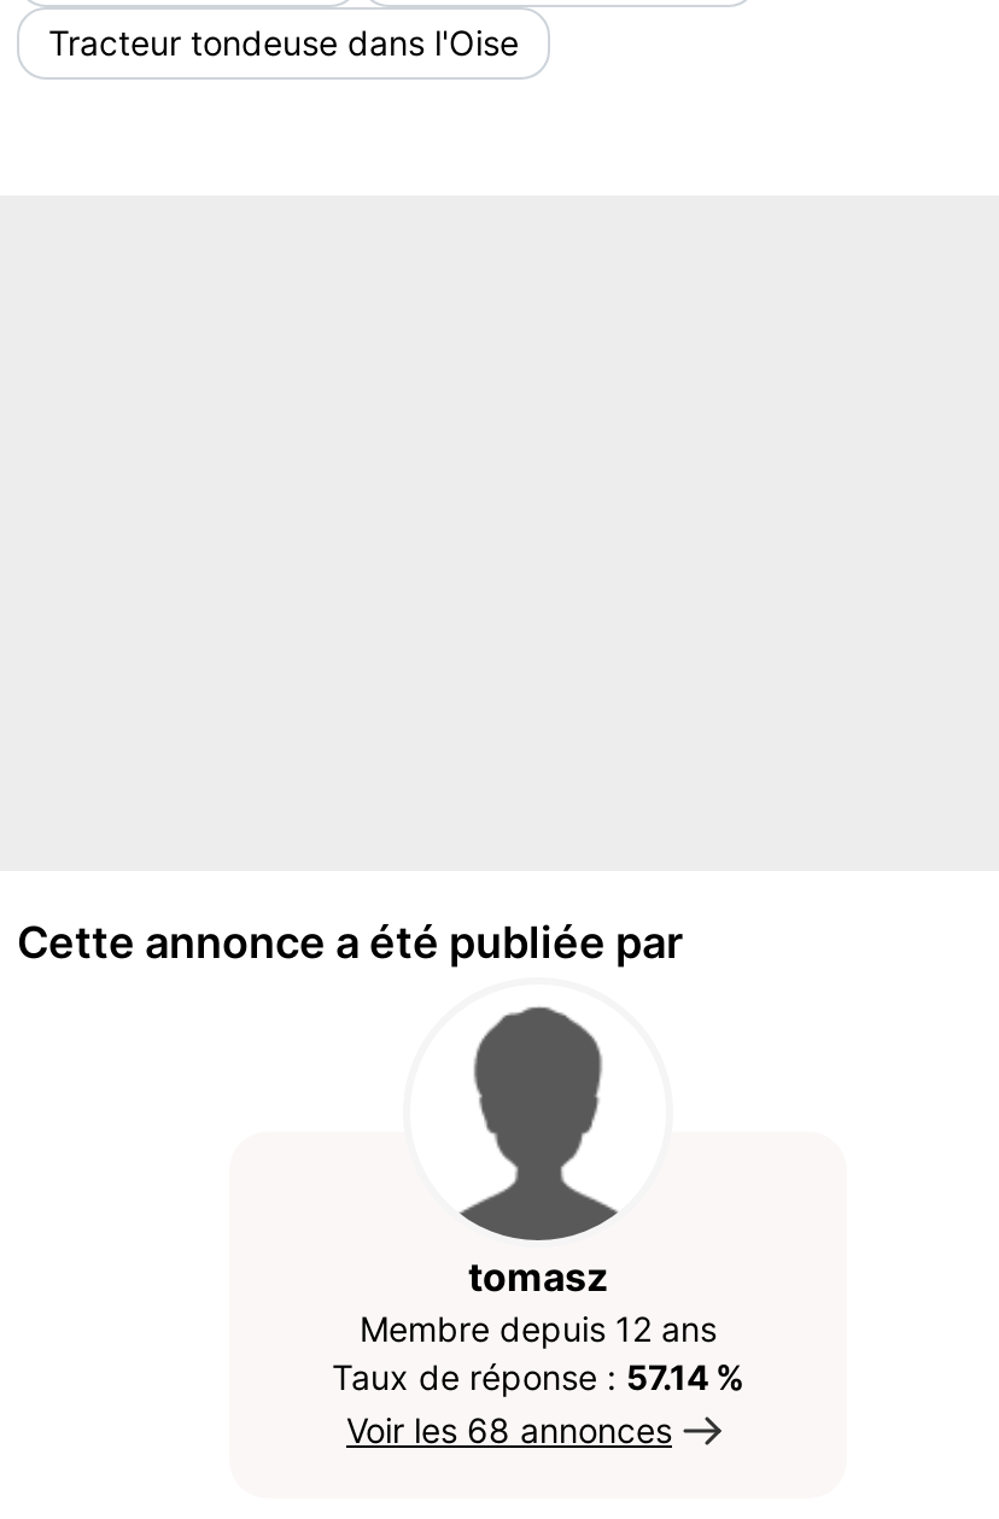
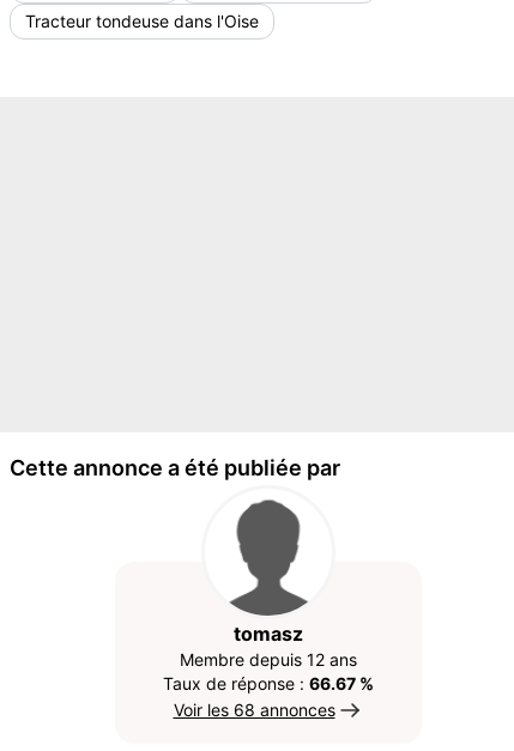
- Taux de réponse : 57.14 %
+ Taux de réponse : 66.67 %
